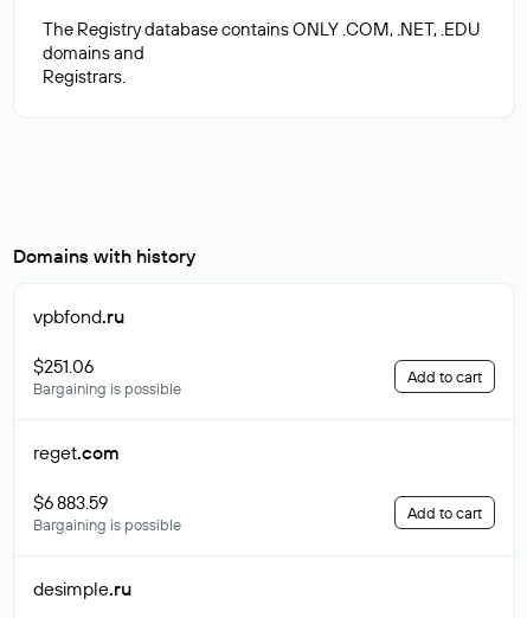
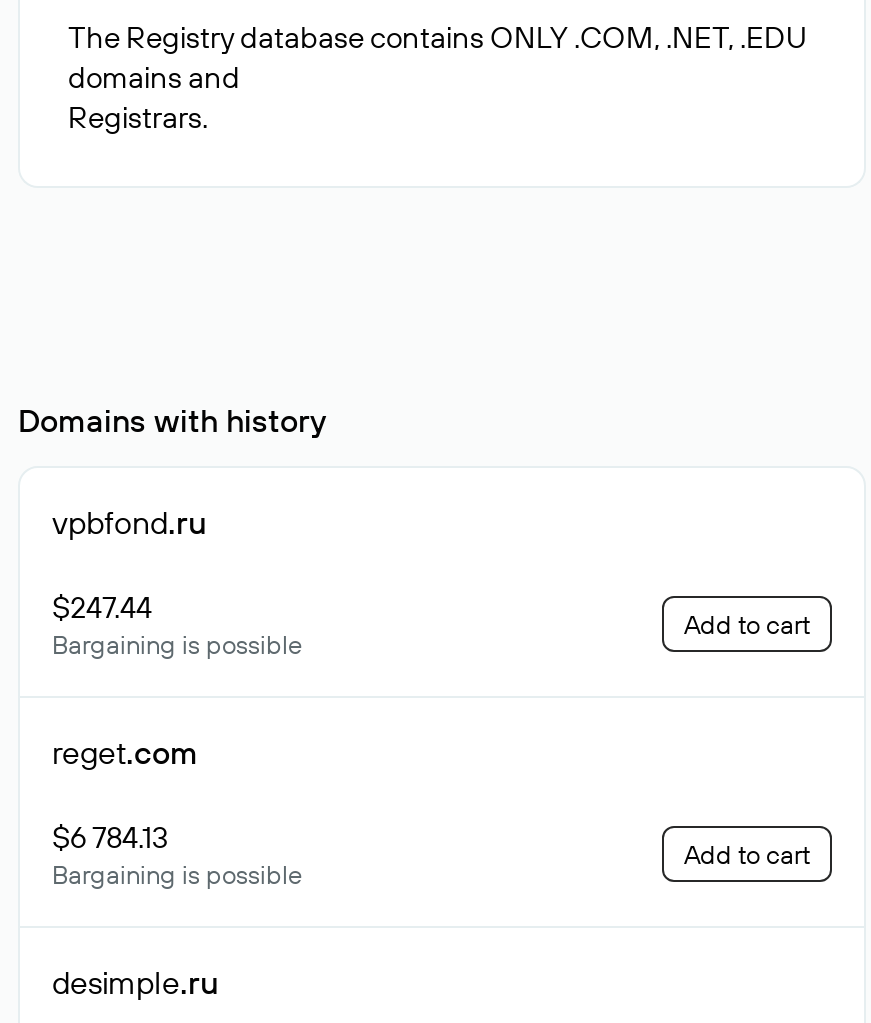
- $251.06
+ $247.44

- $6 883.59
+ $6 784.13
